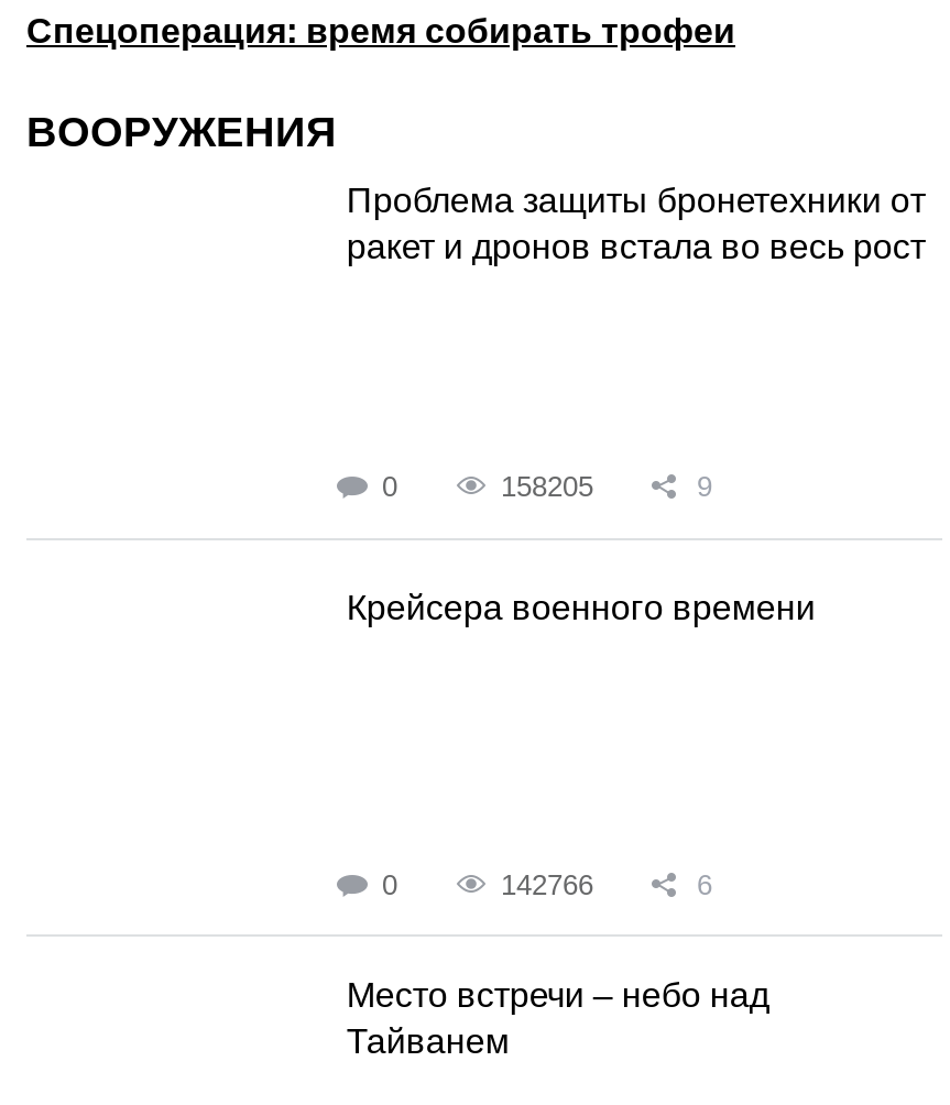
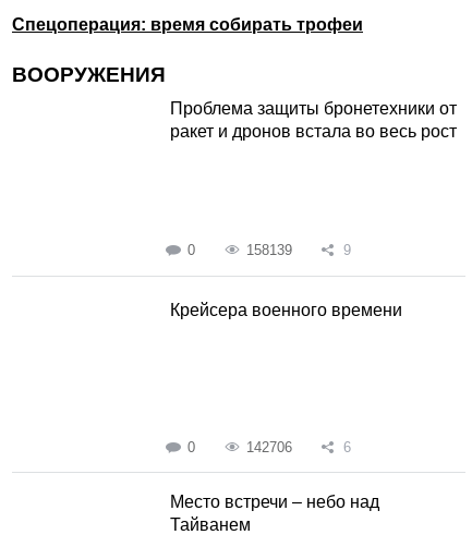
- 158205
+ 158139

- 142766
+ 142706
